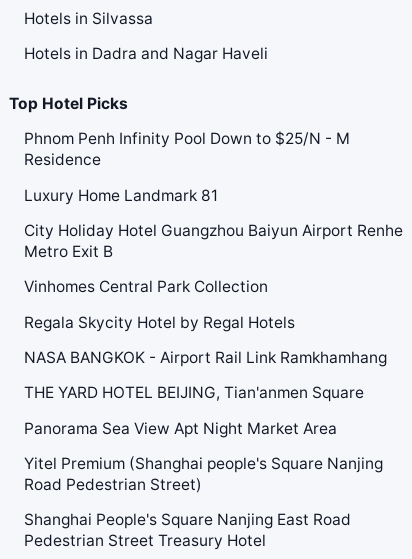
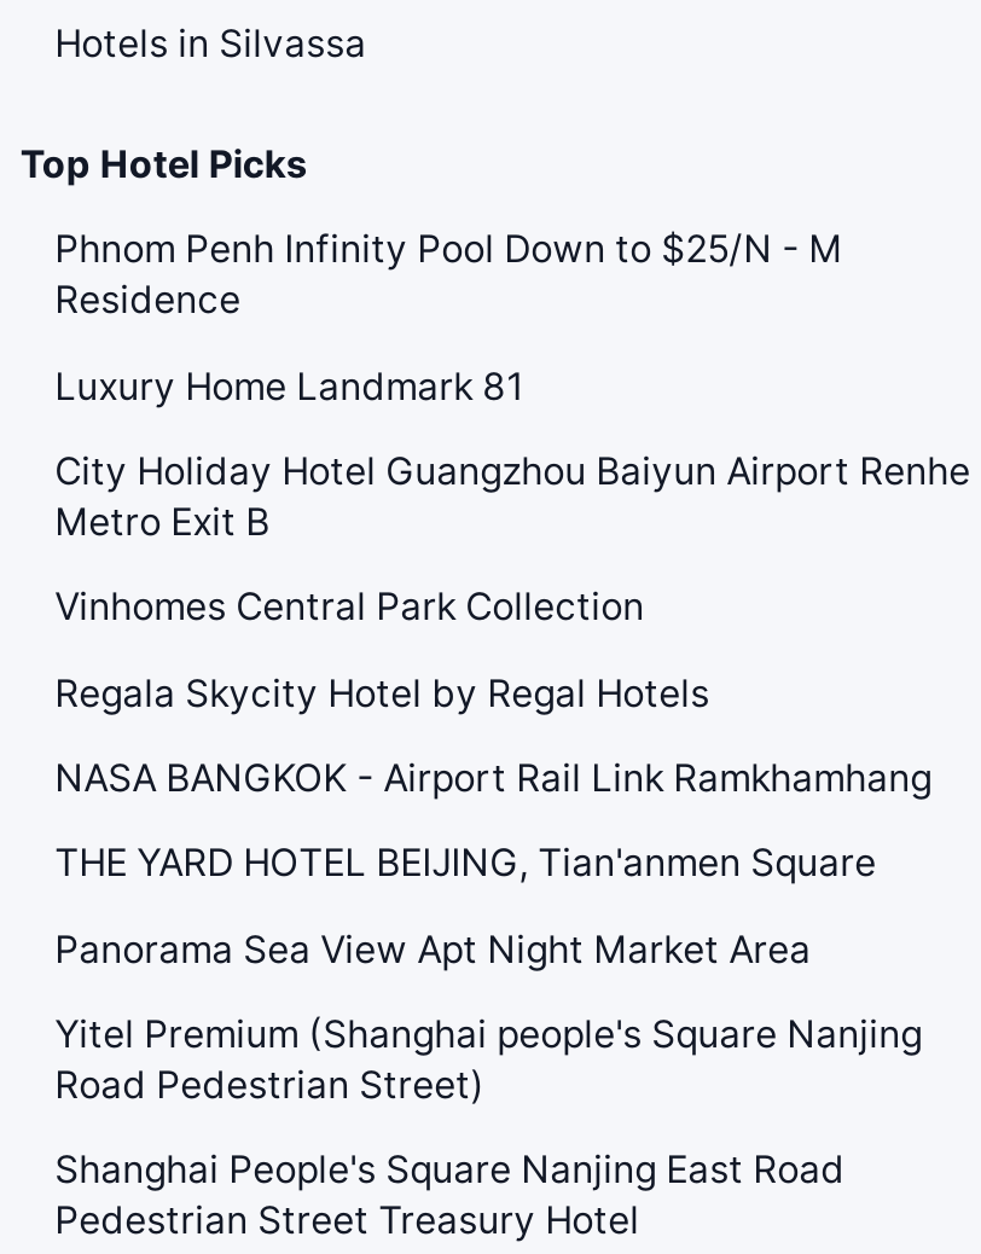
- Hotels in Dadra and Nagar Haveli
